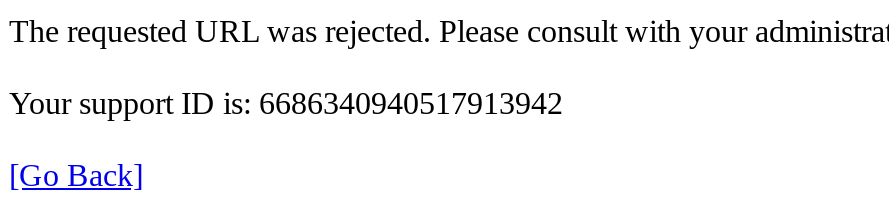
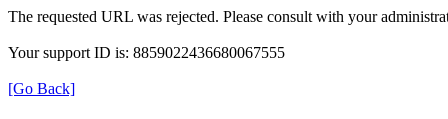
- Your support ID is: 6686340940517913942
+ Your support ID is: 8859022436680067555
